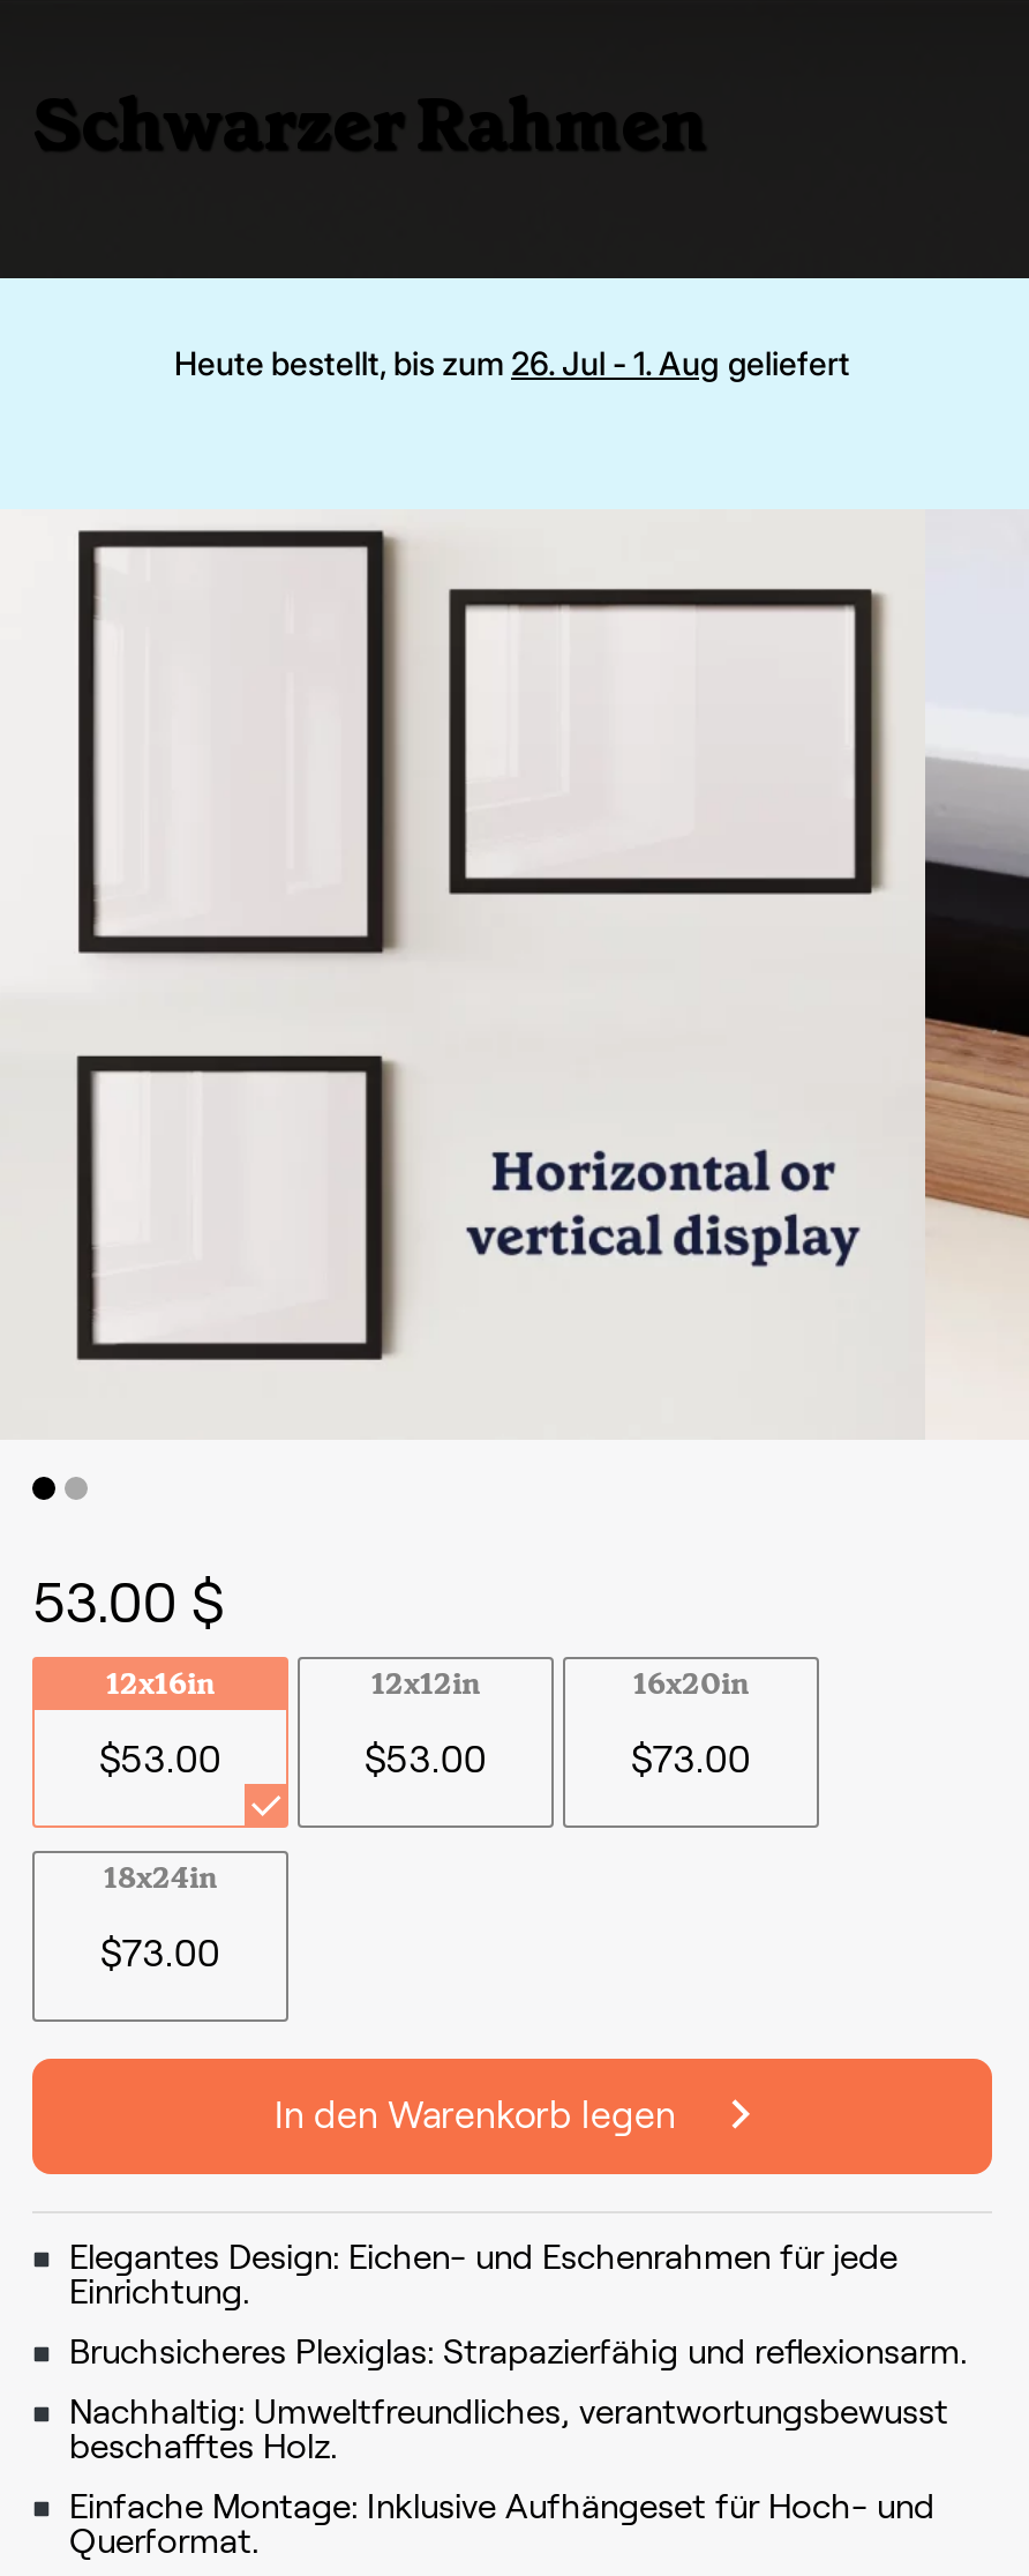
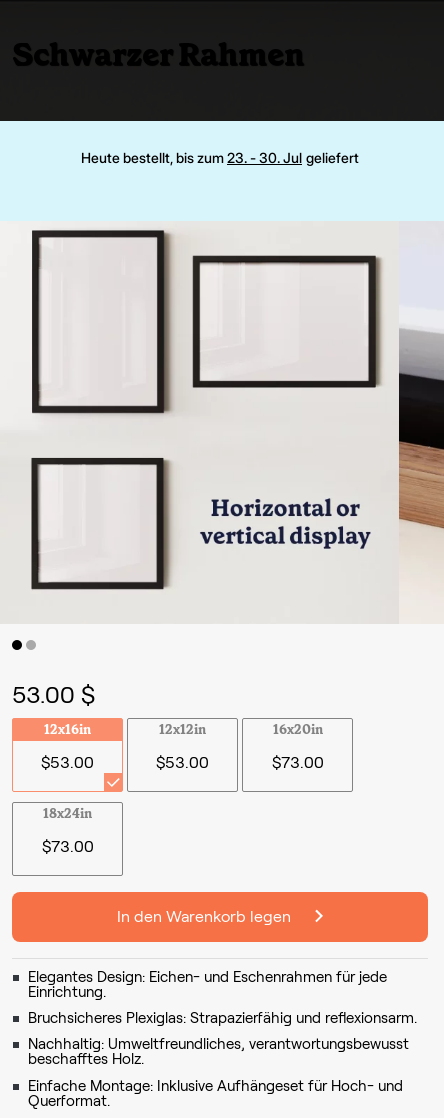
- Heute bestellt, bis zum 26. Jul - 1. Aug geliefert
+ Heute bestellt, bis zum 23. - 30. Jul geliefert
